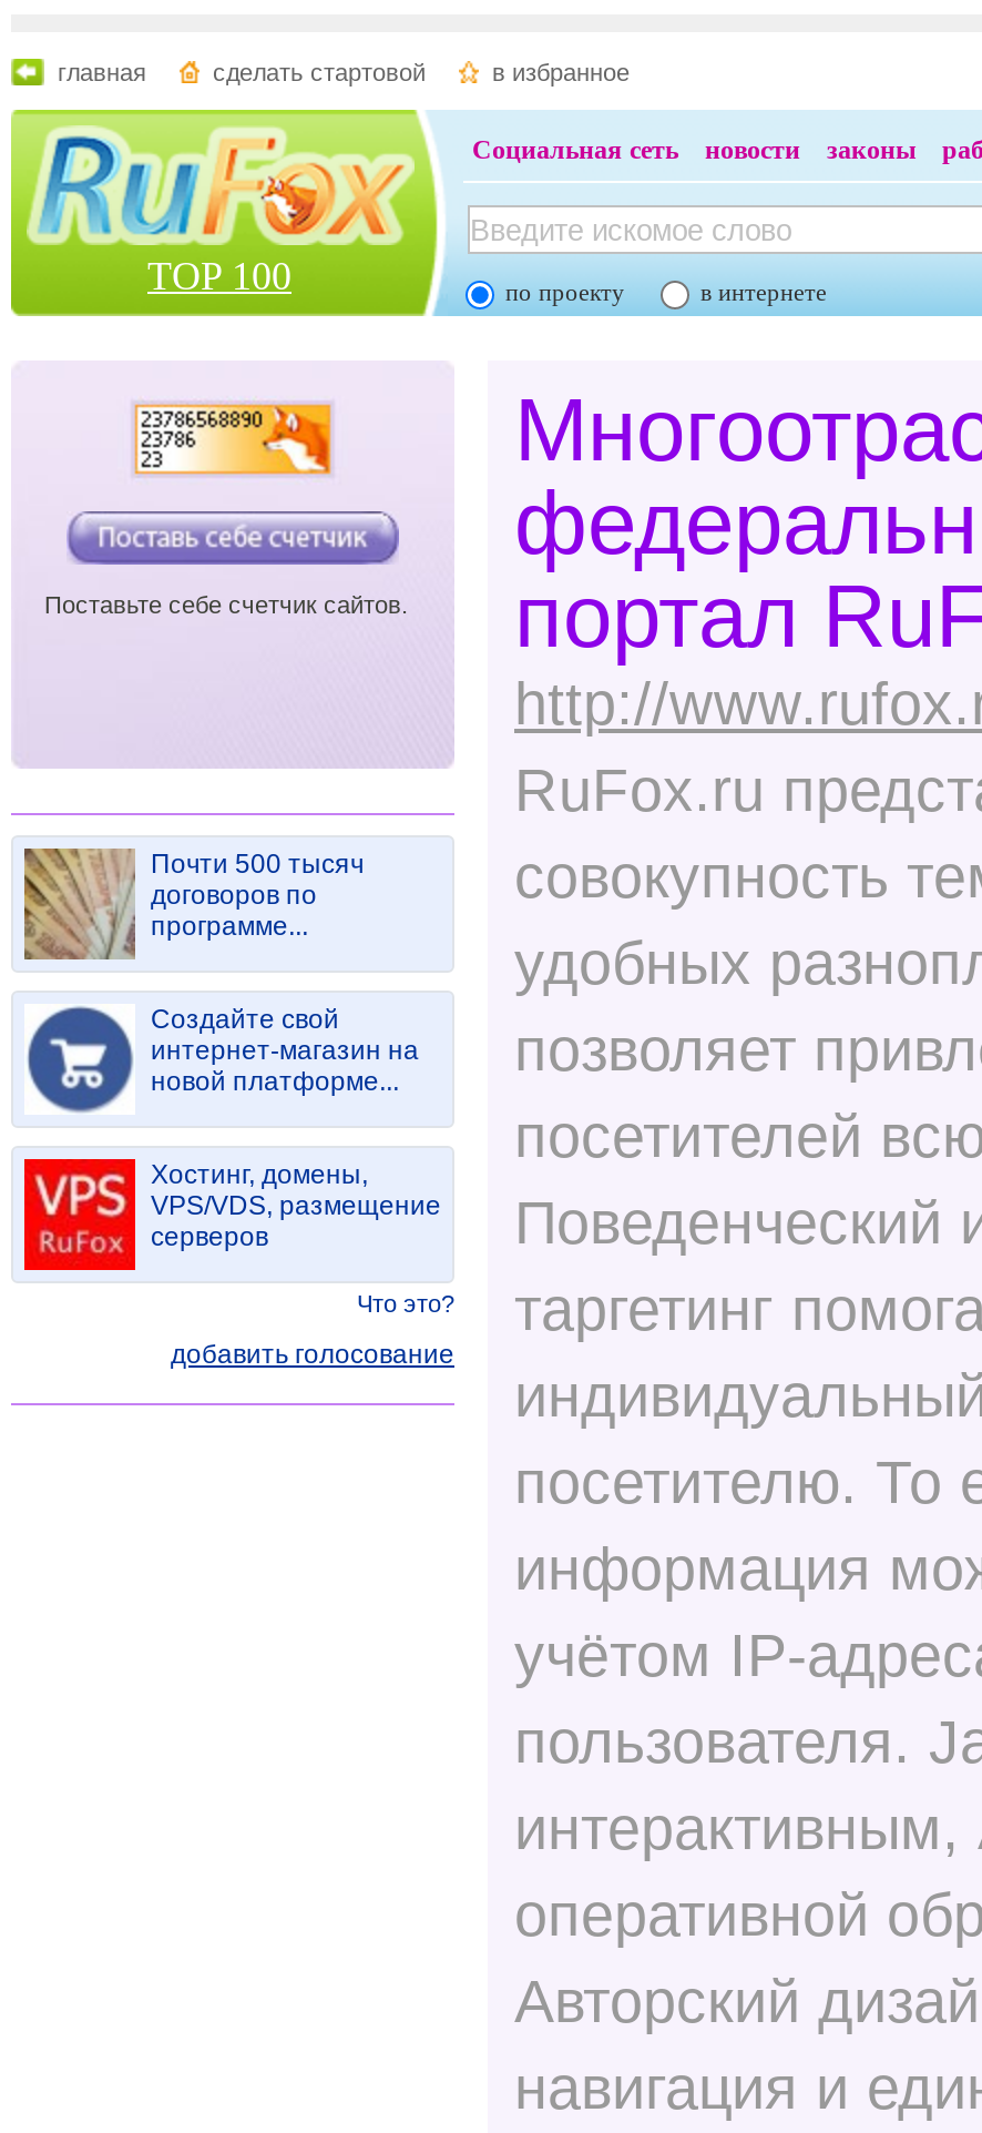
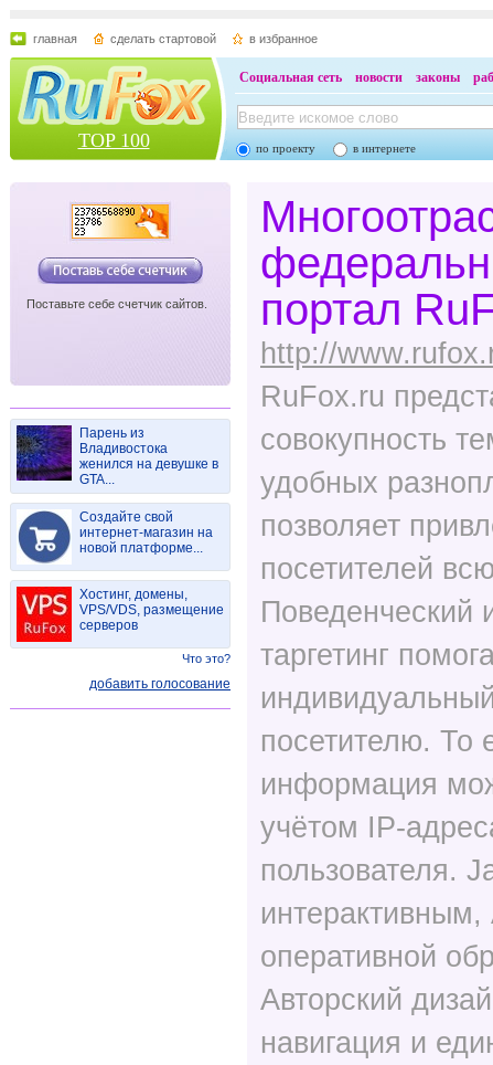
- [image]
- Почти 500 тысяч
- договоров по
- программе...
+ [image]
+ Парень из
+ Владивостока
+ женился на девушке в
+ GTA...
